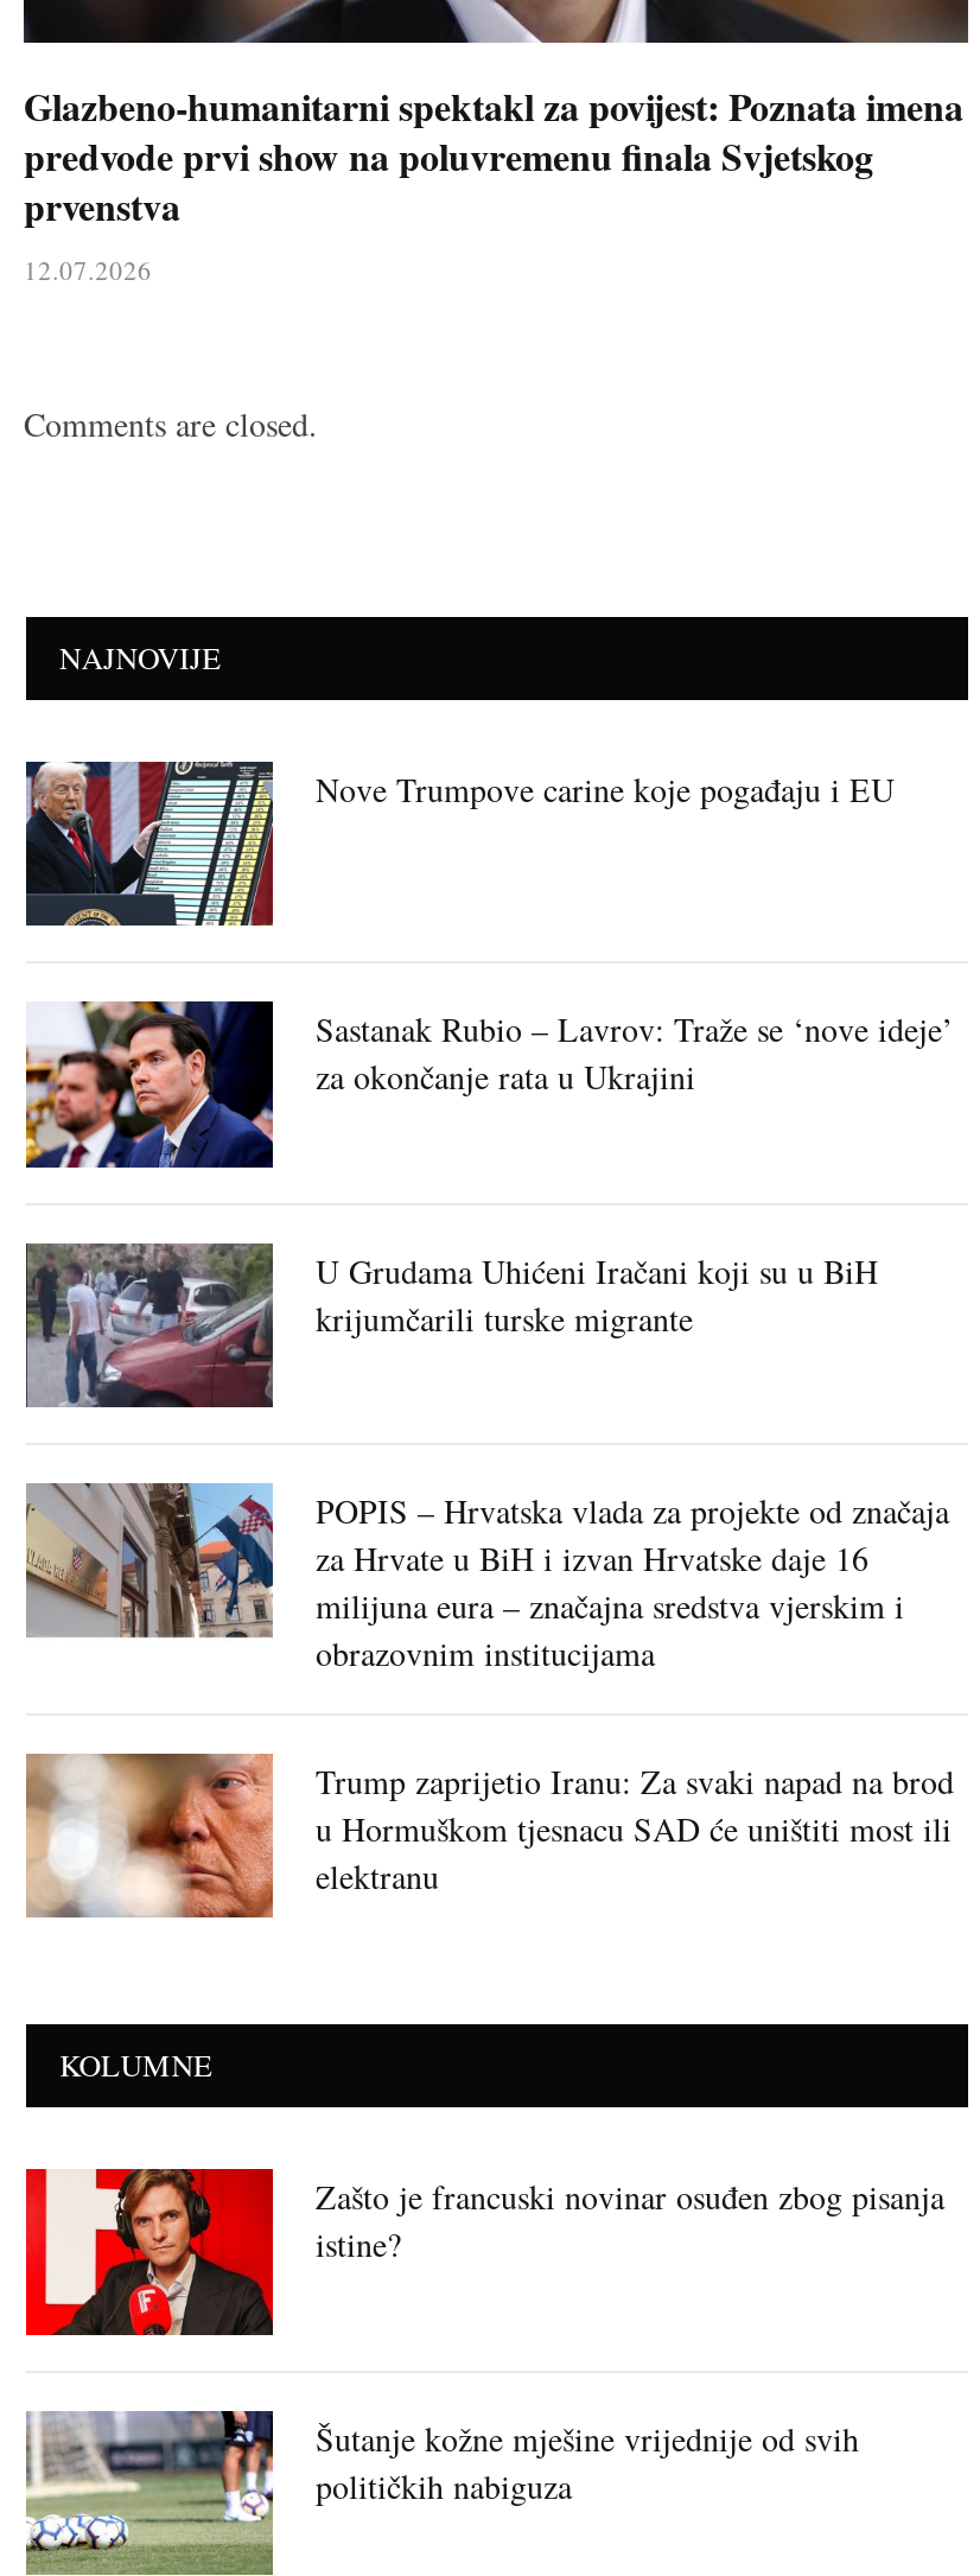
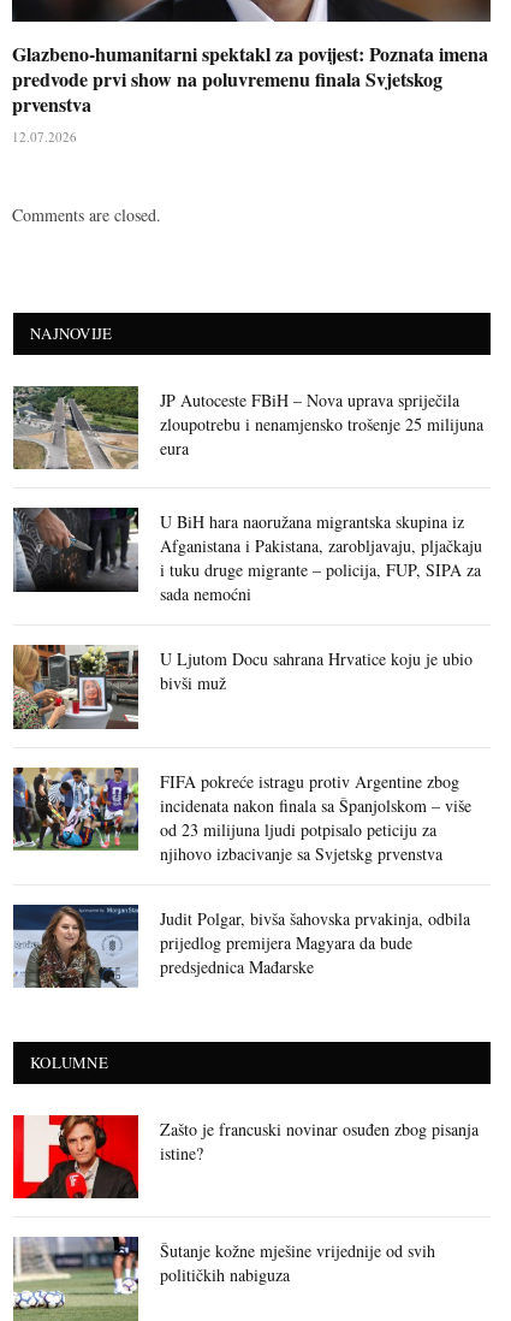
- [image]
- Nove Trumpove carine koje pogađaju i EU
+ [image]
+ JP Autoceste FBiH – Nova uprava spriječila
+ zloupotrebu i nenamjensko trošenje 25 milijuna
+ eura

- [image]
- Sastanak Rubio – Lavrov: Traže se ‘nove ideje’
- za okončanje rata u Ukrajini
+ [image]
+ U BiH hara naoružana migrantska skupina iz
+ Afganistana i Pakistana, zarobljavaju, pljačkaju
+ i tuku druge migrante – policija, FUP, SIPA za
+ sada nemoćni

- [image]
- U Grudama Uhićeni Iračani koji su u BiH
- krijumčarili turske migrante
+ [image]
+ U Ljutom Docu sahrana Hrvatice koju je ubio
+ bivši muž

- [image]
- POPIS – Hrvatska vlada za projekte od značaja
- za Hrvate u BiH i izvan Hrvatske daje 16
- milijuna eura – značajna sredstva vjerskim i
- obrazovnim institucijama
+ [image]
+ FIFA pokreće istragu protiv Argentine zbog
+ incidenata nakon finala sa Španjolskom – više
+ od 23 milijuna ljudi potpisalo peticiju za
+ njihovo izbacivanje sa Svjetskg prvenstva

- [image]
- Trump zaprijetio Iranu: Za svaki napad na brod
- u Hormuškom tjesnacu SAD će uništiti most ili
- elektranu
+ [image]
+ Judit Polgar, bivša šahovska prvakinja, odbila
+ prijedlog premijera Magyara da bude
+ predsjednica Mađarske
